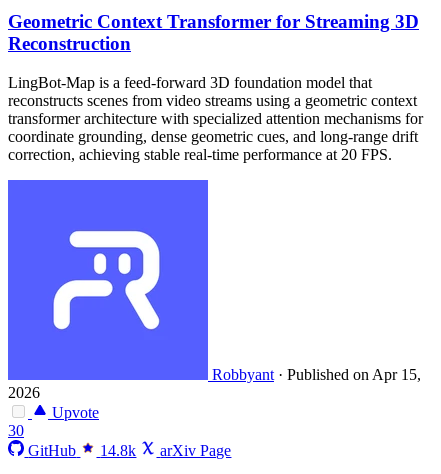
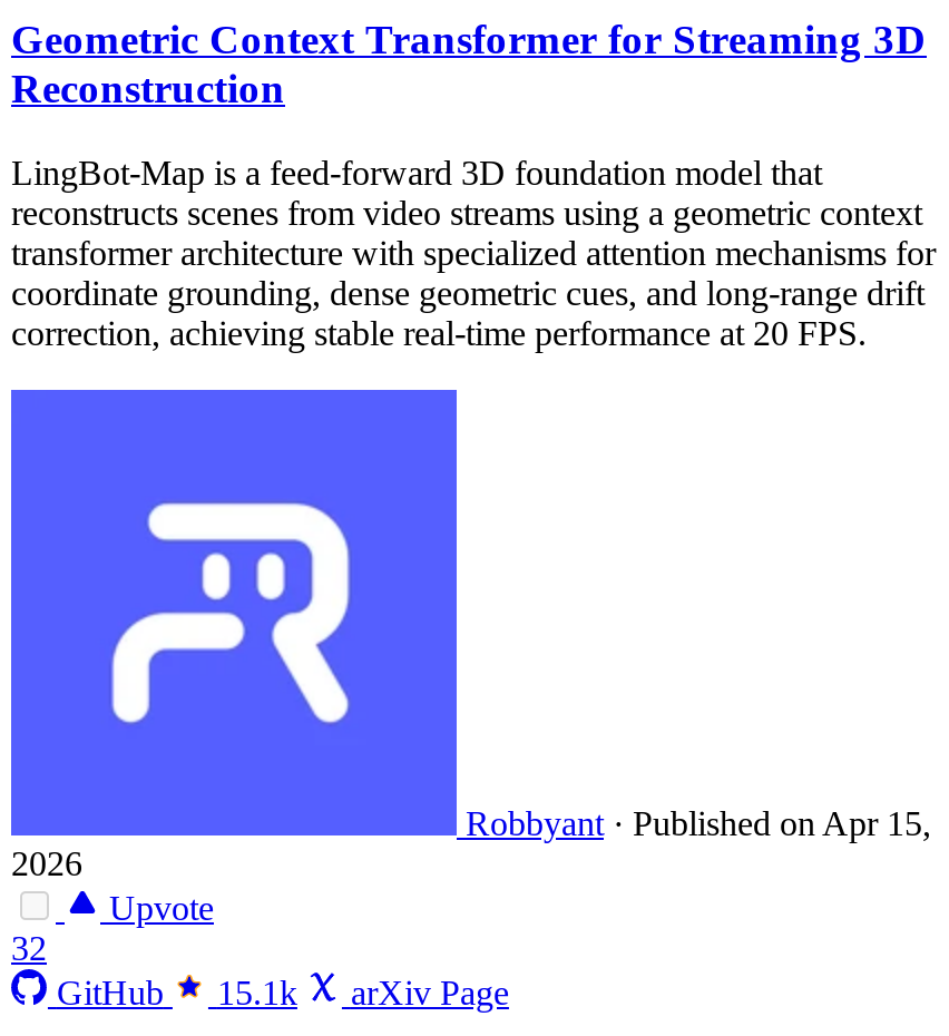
- 30
+ 32

- GitHub 14.8k arXiv Page
+ GitHub 15.1k arXiv Page
